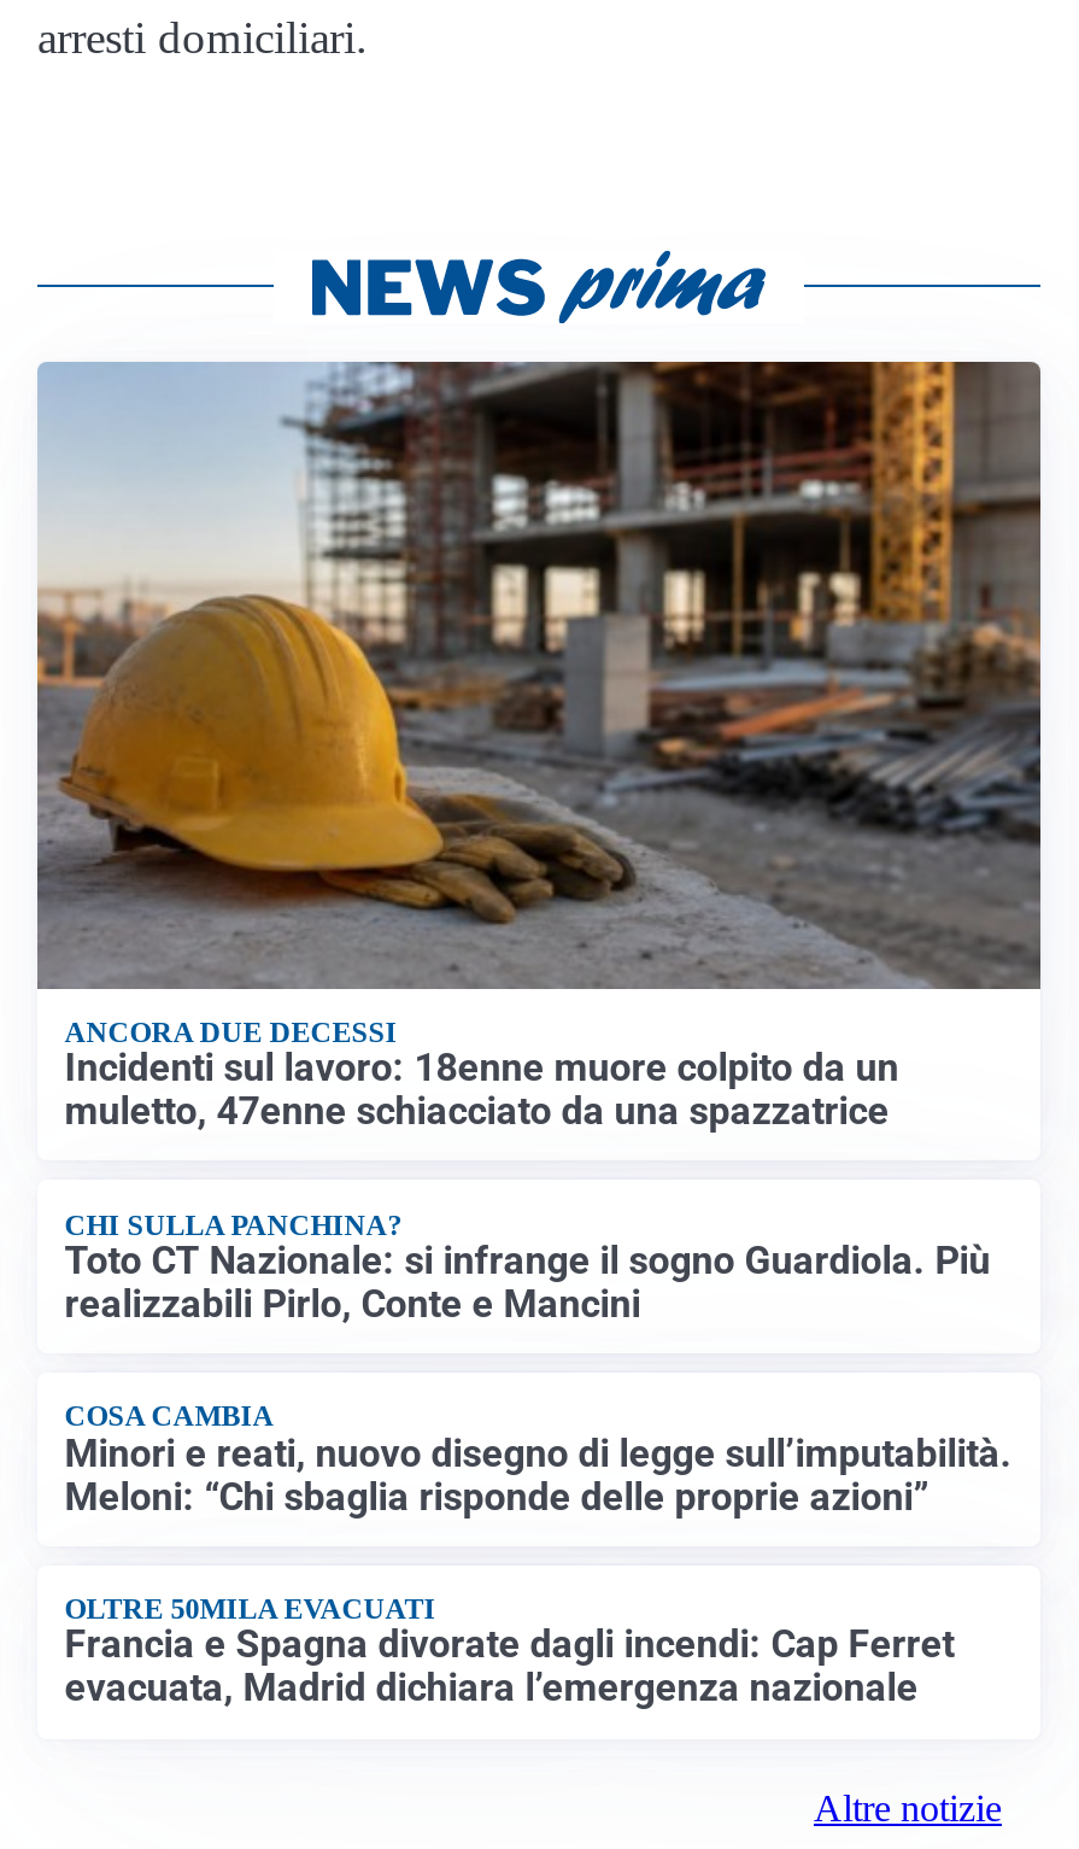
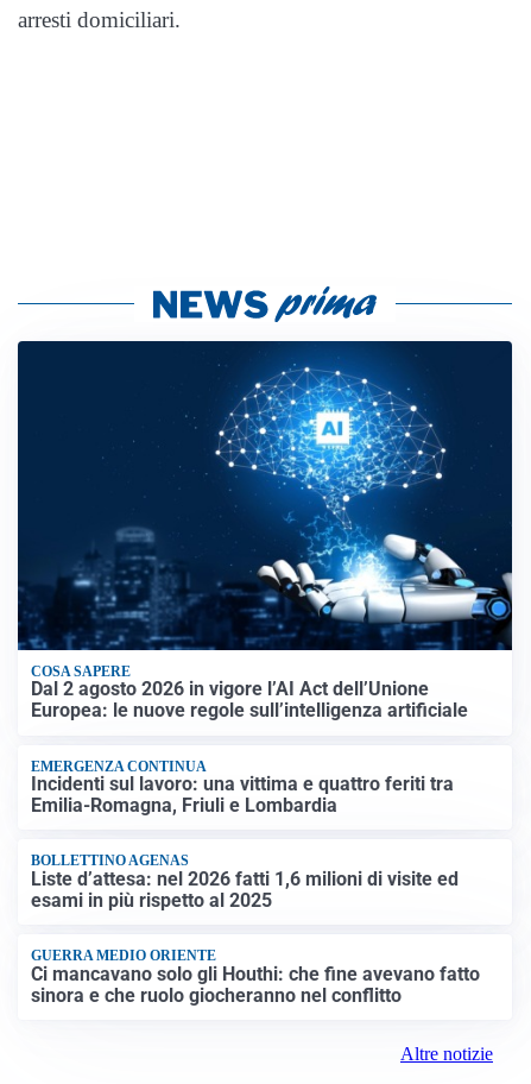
- [image]
- ANCORA DUE DECESSI
- Incidenti sul lavoro: 18enne muore colpito da un
- muletto, 47enne schiacciato da una spazzatrice
+ [image]
+ COSA SAPERE
+ Dal 2 agosto 2026 in vigore l’AI Act dell’Unione
+ Europea: le nuove regole sull’intelligenza artificiale

- CHI SULLA PANCHINA?
- Toto CT Nazionale: si infrange il sogno Guardiola. Più
- realizzabili Pirlo, Conte e Mancini
+ EMERGENZA CONTINUA
+ Incidenti sul lavoro: una vittima e quattro feriti tra
+ Emilia-Romagna, Friuli e Lombardia

- COSA CAMBIA
- Minori e reati, nuovo disegno di legge sull’imputabilità.
- Meloni: “Chi sbaglia risponde delle proprie azioni”
+ BOLLETTINO AGENAS
+ Liste d’attesa: nel 2026 fatti 1,6 milioni di visite ed
+ esami in più rispetto al 2025

- OLTRE 50MILA EVACUATI
- Francia e Spagna divorate dagli incendi: Cap Ferret
- evacuata, Madrid dichiara l’emergenza nazionale
+ GUERRA MEDIO ORIENTE
+ Ci mancavano solo gli Houthi: che fine avevano fatto
+ sinora e che ruolo giocheranno nel conflitto
